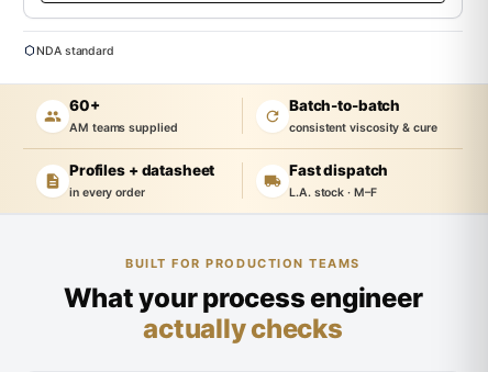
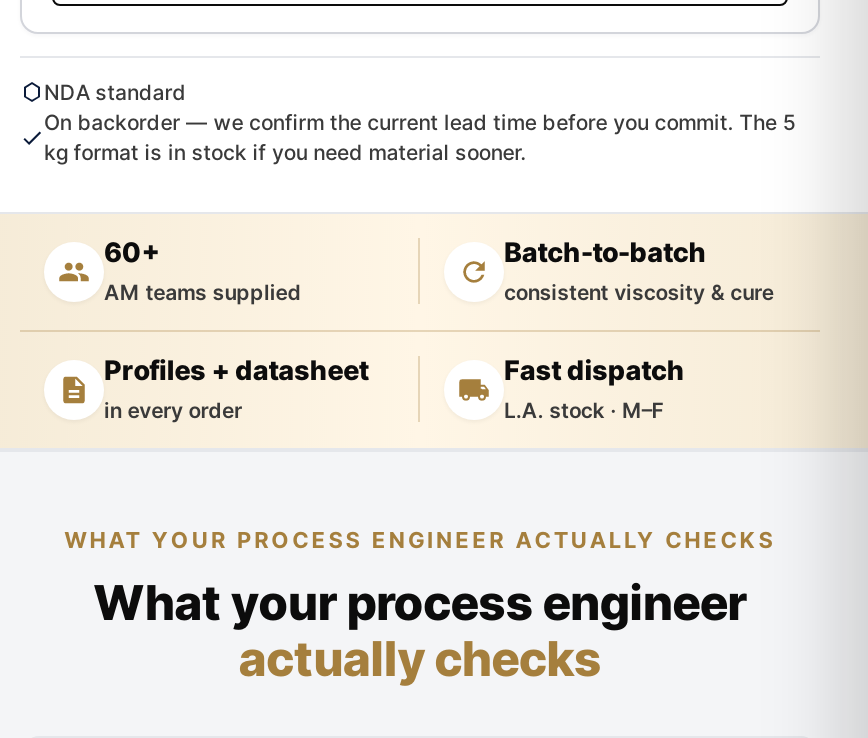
+ On backorder — we confirm the current lead time before you commit. The 5
+ kg format is in stock if you need material sooner.

- BUILT FOR PRODUCTION TEAMS
+ WHAT YOUR PROCESS ENGINEER ACTUALLY CHECKS
